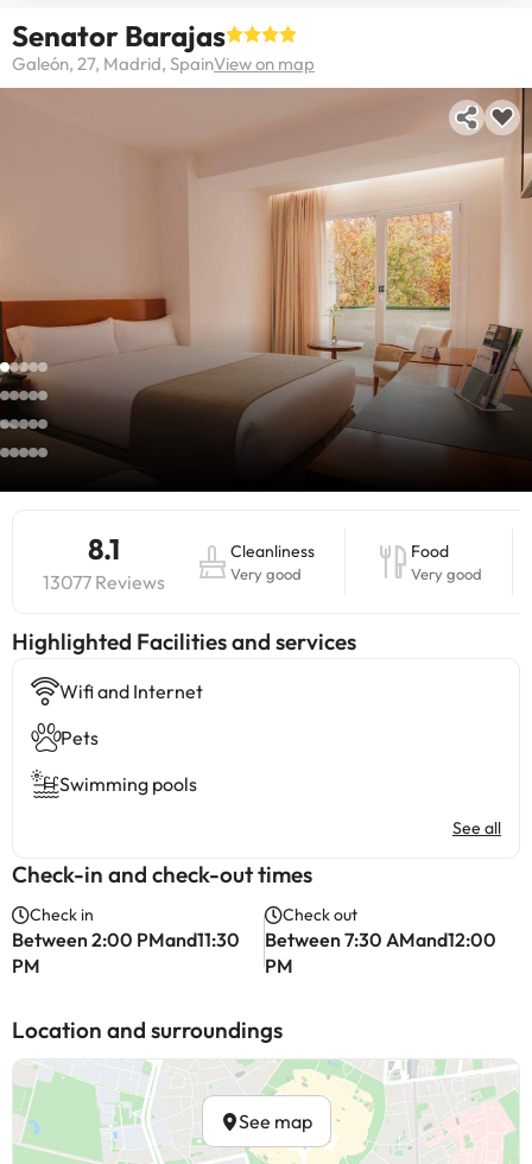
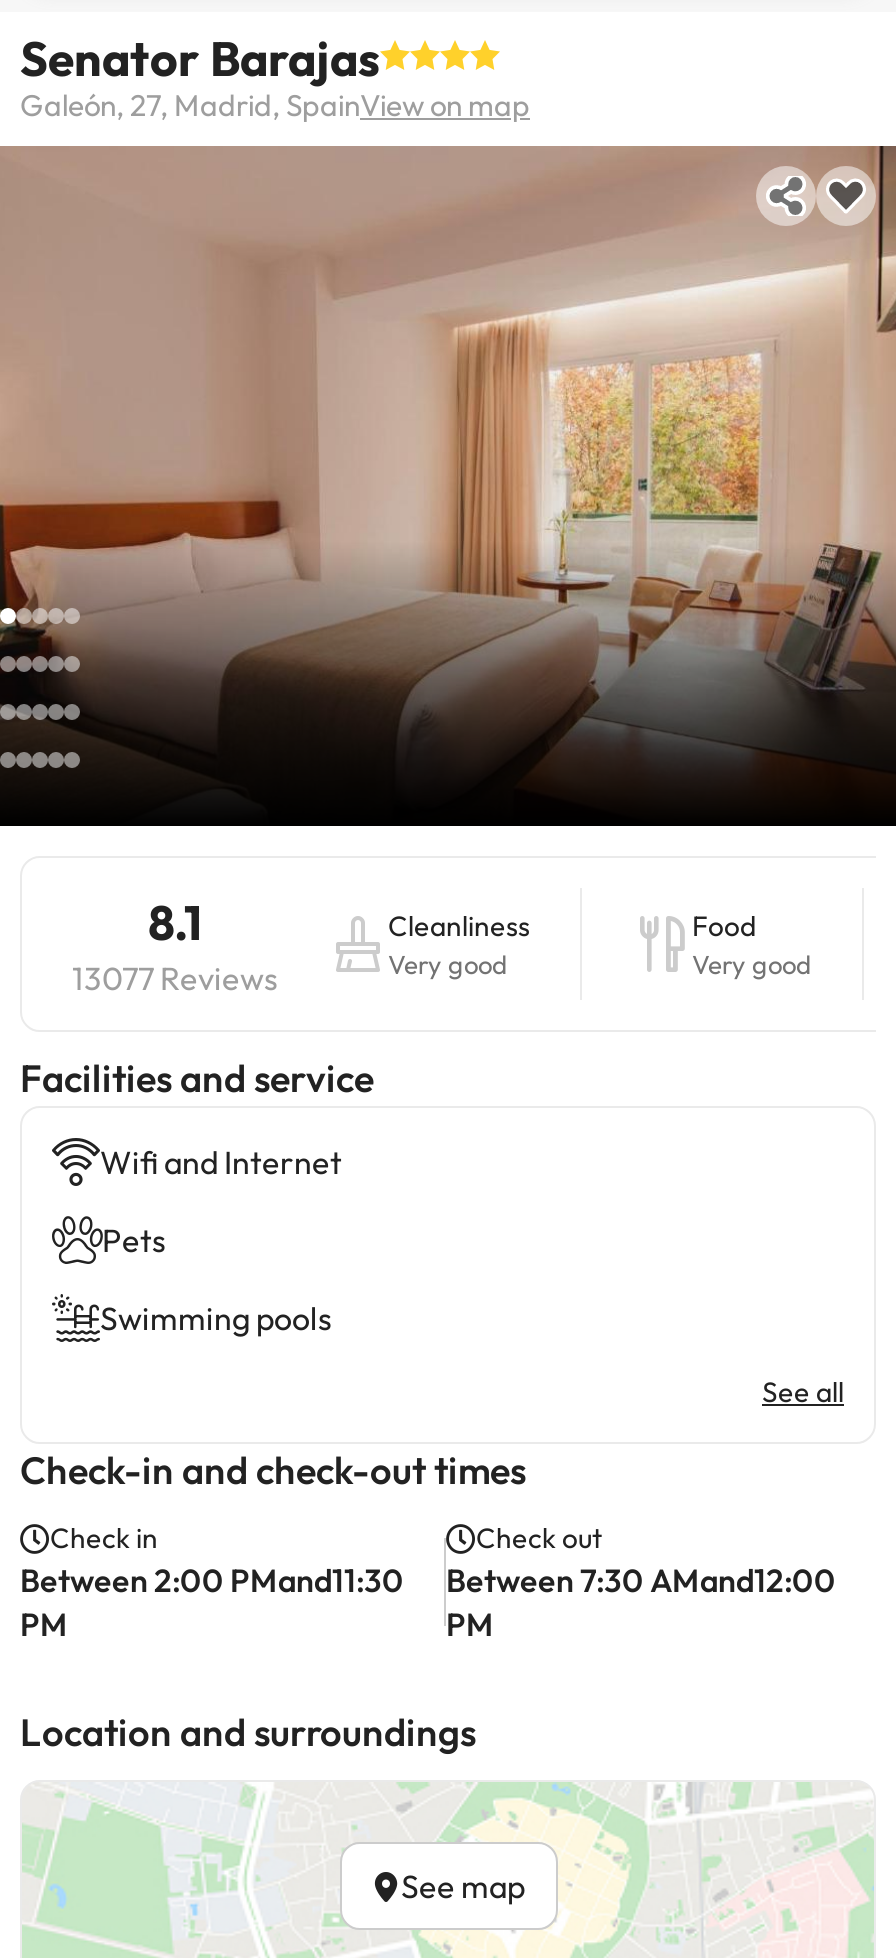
- Highlighted Facilities and services
+ Facilities and service
